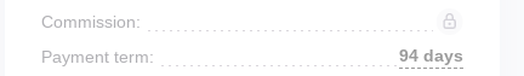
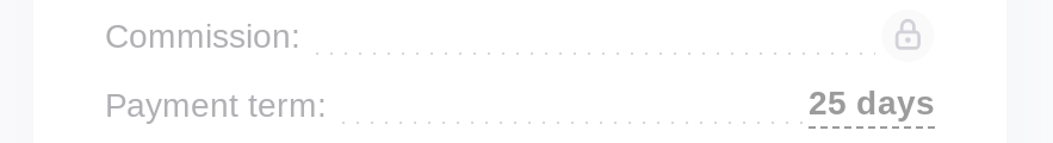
- 94 days
+ 25 days
